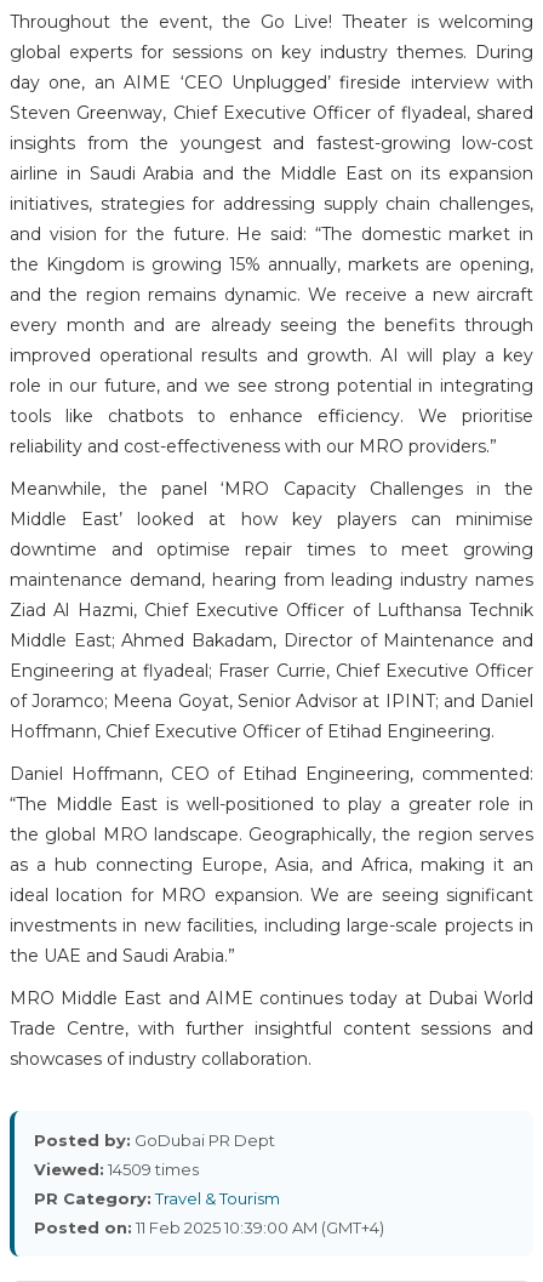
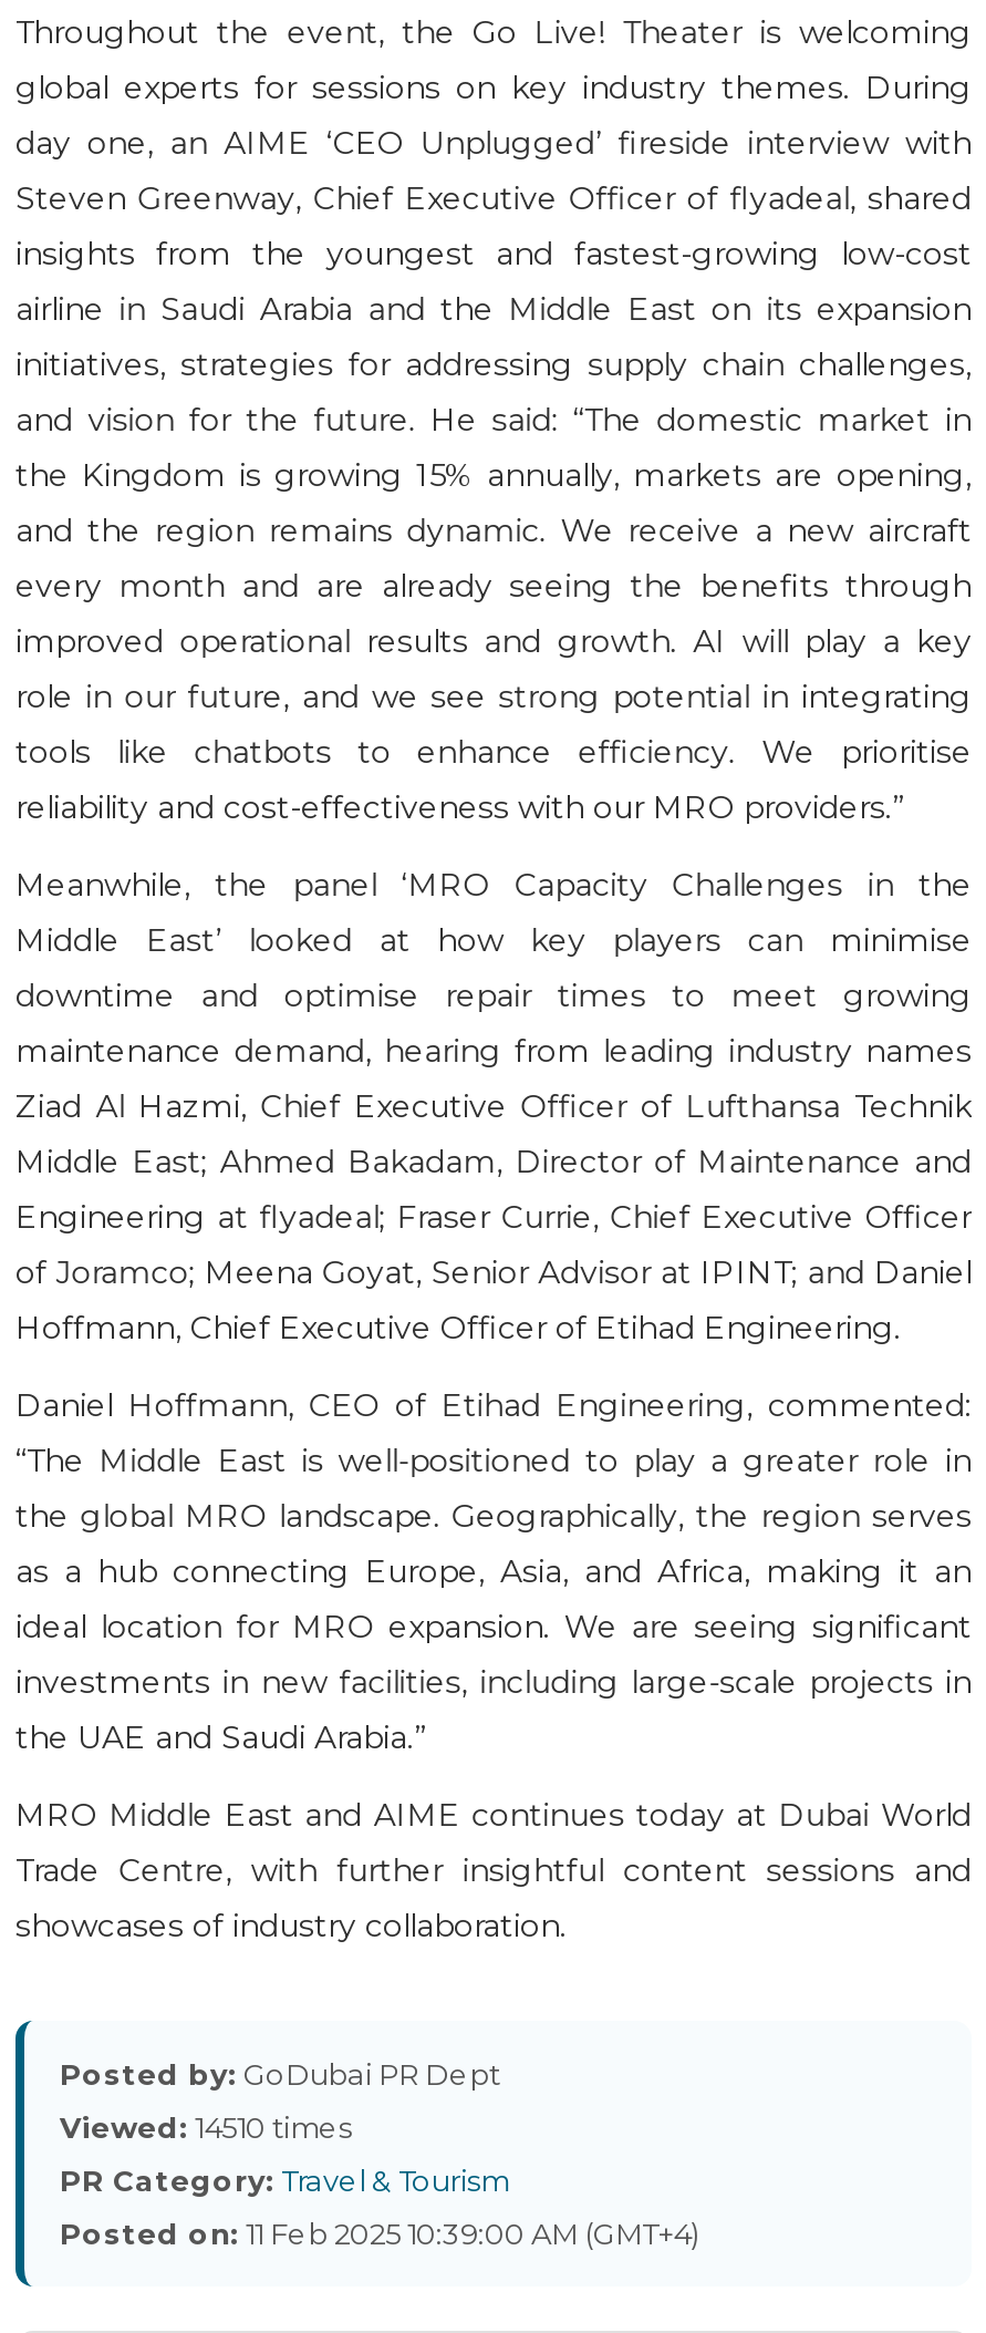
- Viewed: 14509 times
+ Viewed: 14510 times
